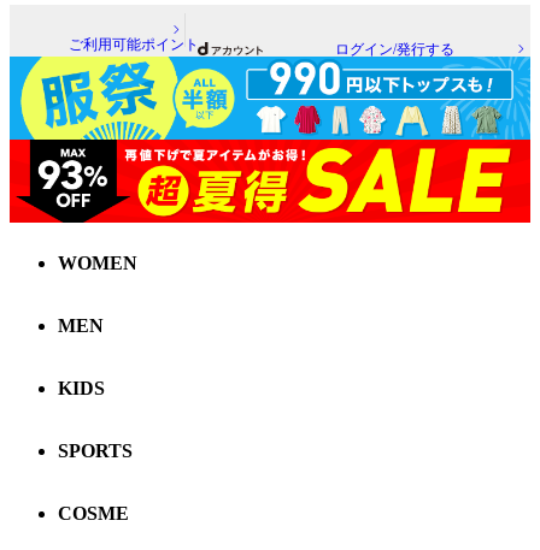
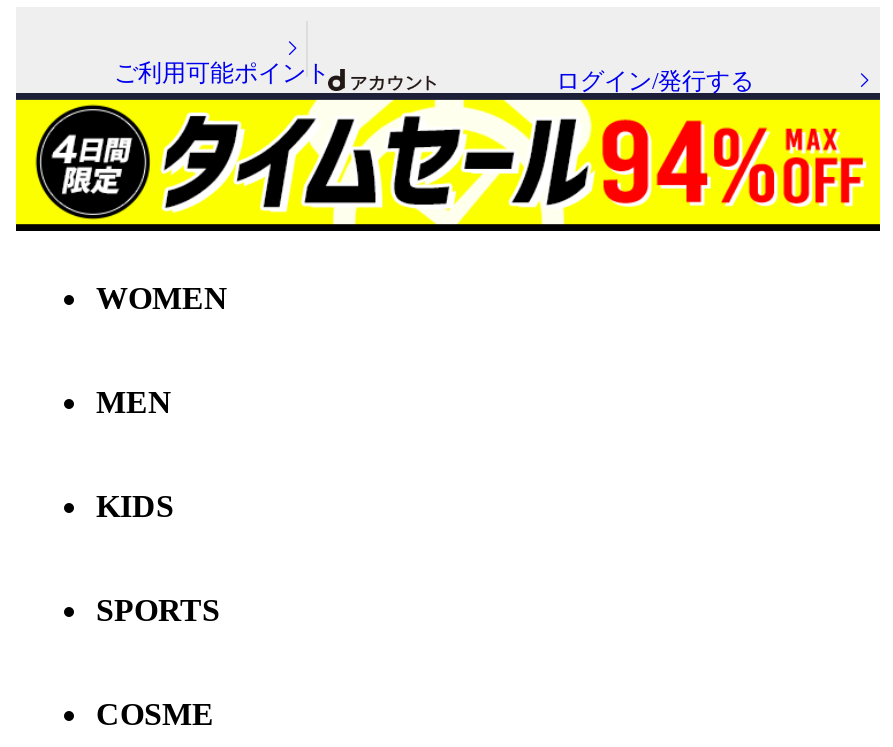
- [image]
+ [image]
